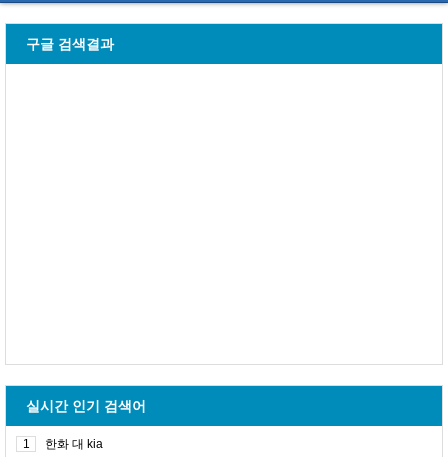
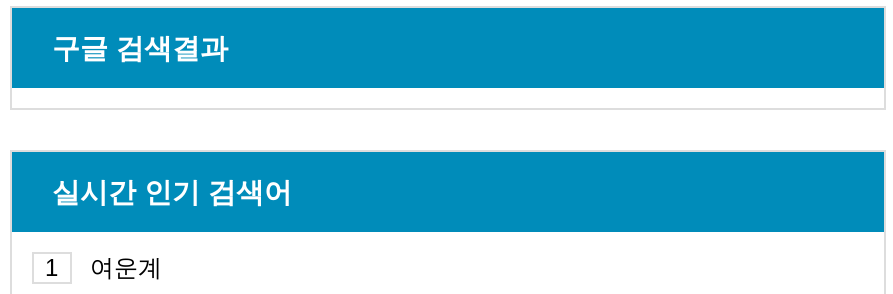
- 한화 대 kia
+ 여운계
